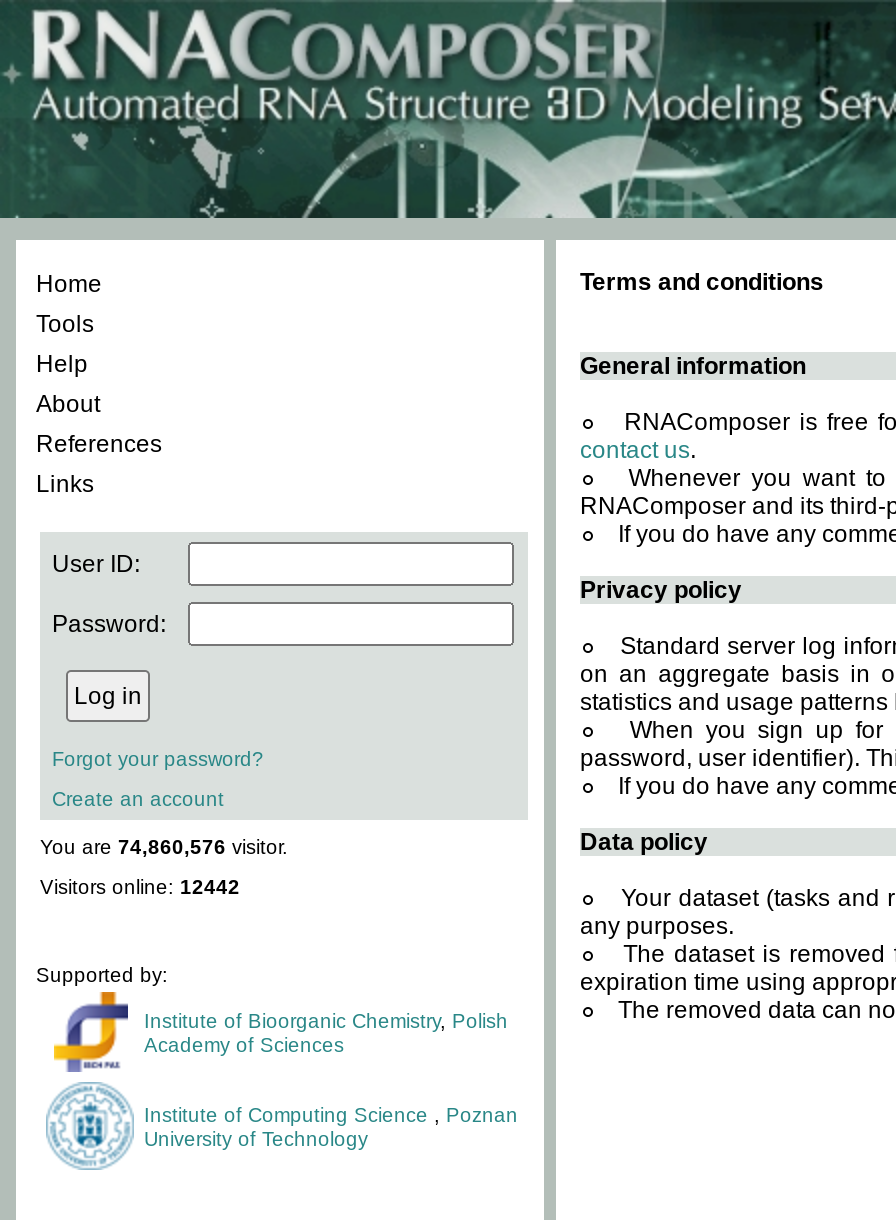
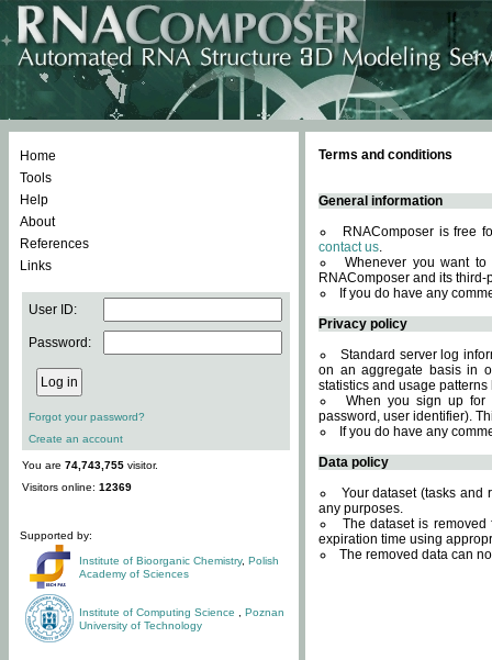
- You are 74,860,576 visitor.
+ You are 74,743,755 visitor.

- Visitors online: 12442
+ Visitors online: 12369
